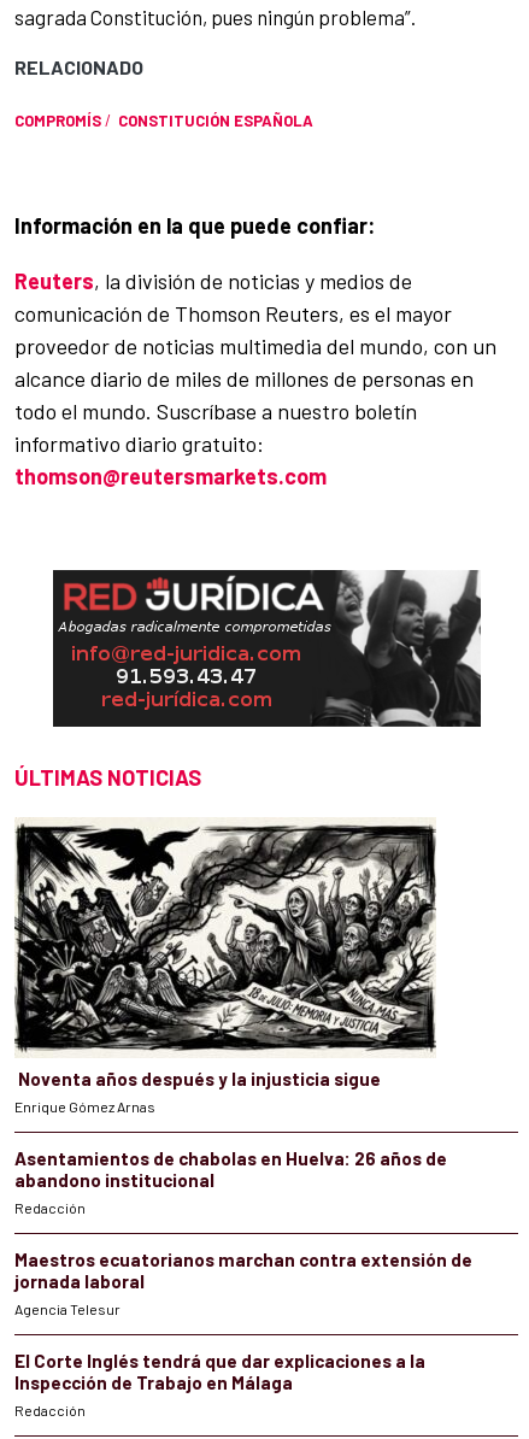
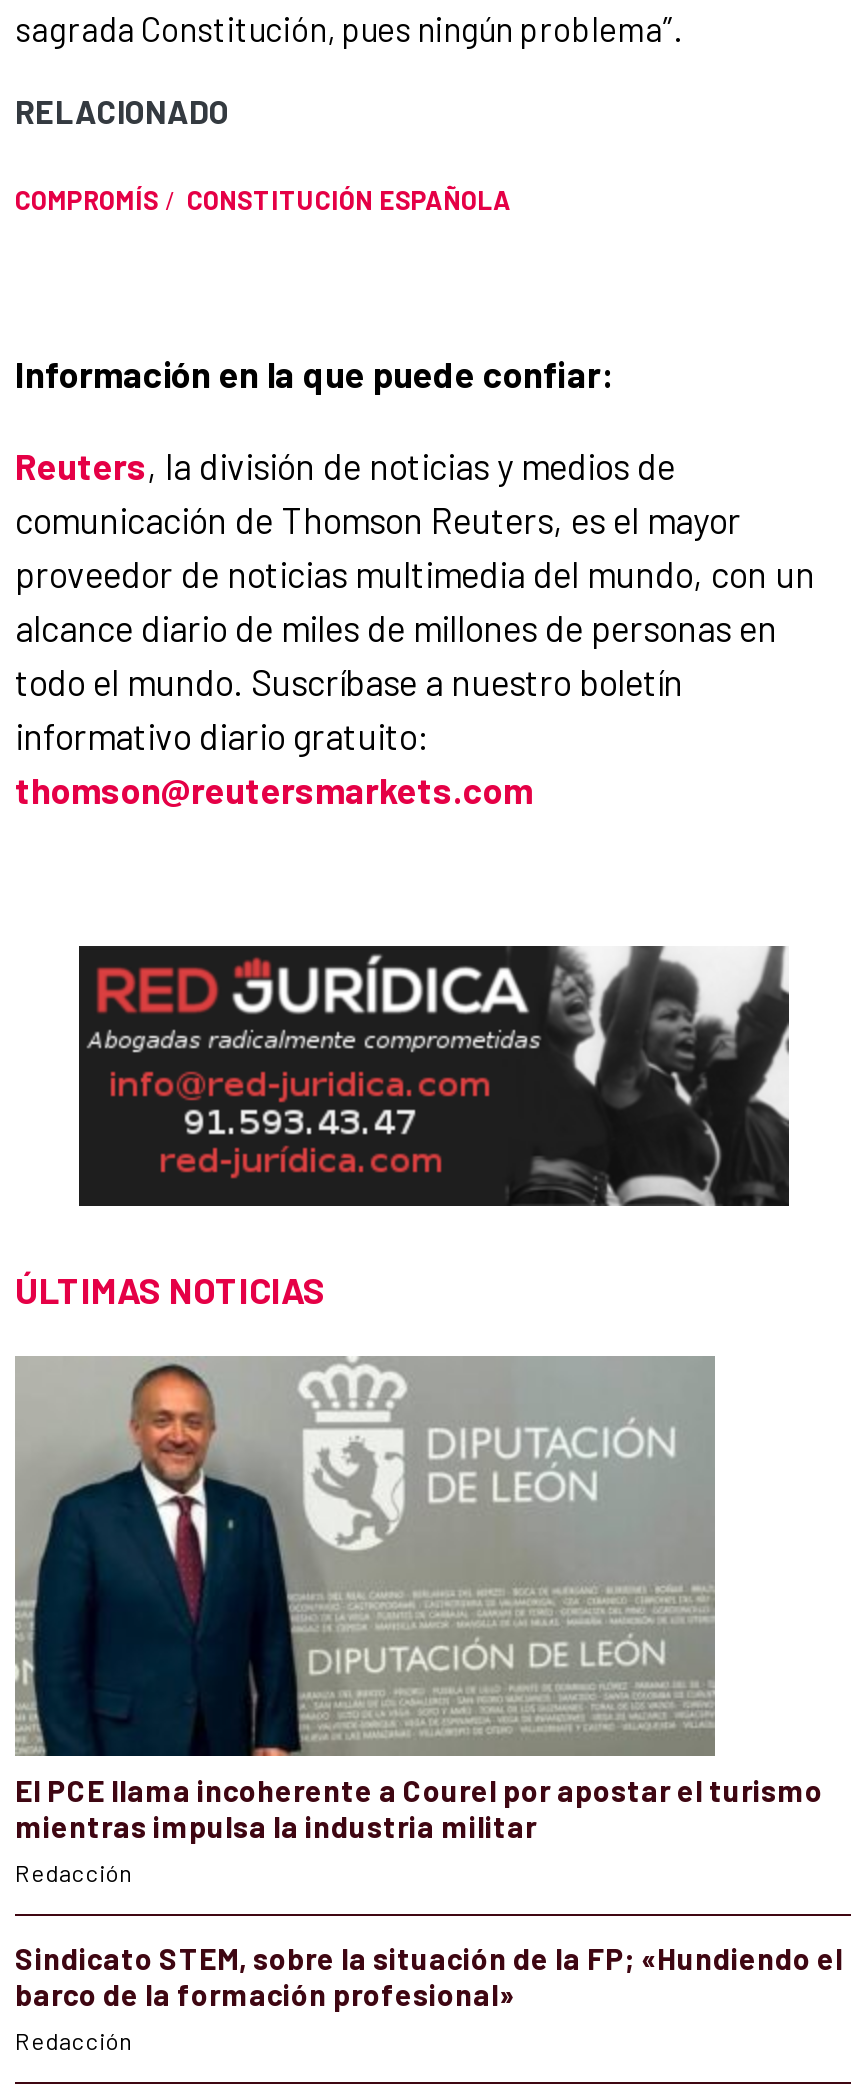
- [image]
- Noventa años después y la injusticia sigue
- Enrique Gómez Arnas
- Asentamientos de chabolas en Huelva: 26 años de
- abandono institucional
+ [image]
+ El PCE llama incoherente a Courel por apostar el turismo
+ mientras impulsa la industria militar

- Maestros ecuatorianos marchan contra extensión de
- jornada laboral
- Agencia Telesur
- El Corte Inglés tendrá que dar explicaciones a la
- Inspección de Trabajo en Málaga
+ Sindicato STEM, sobre la situación de la FP; «Hundiendo el
+ barco de la formación profesional»
